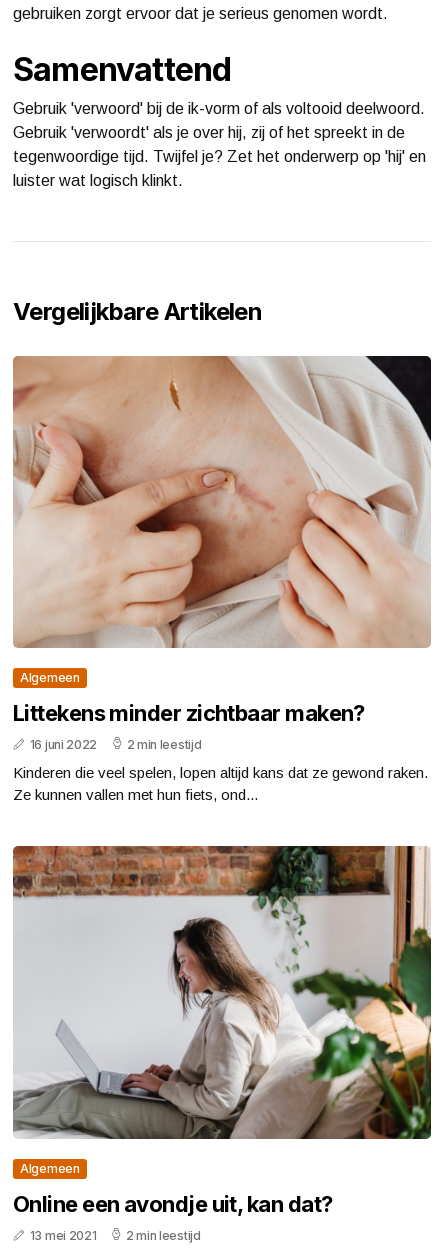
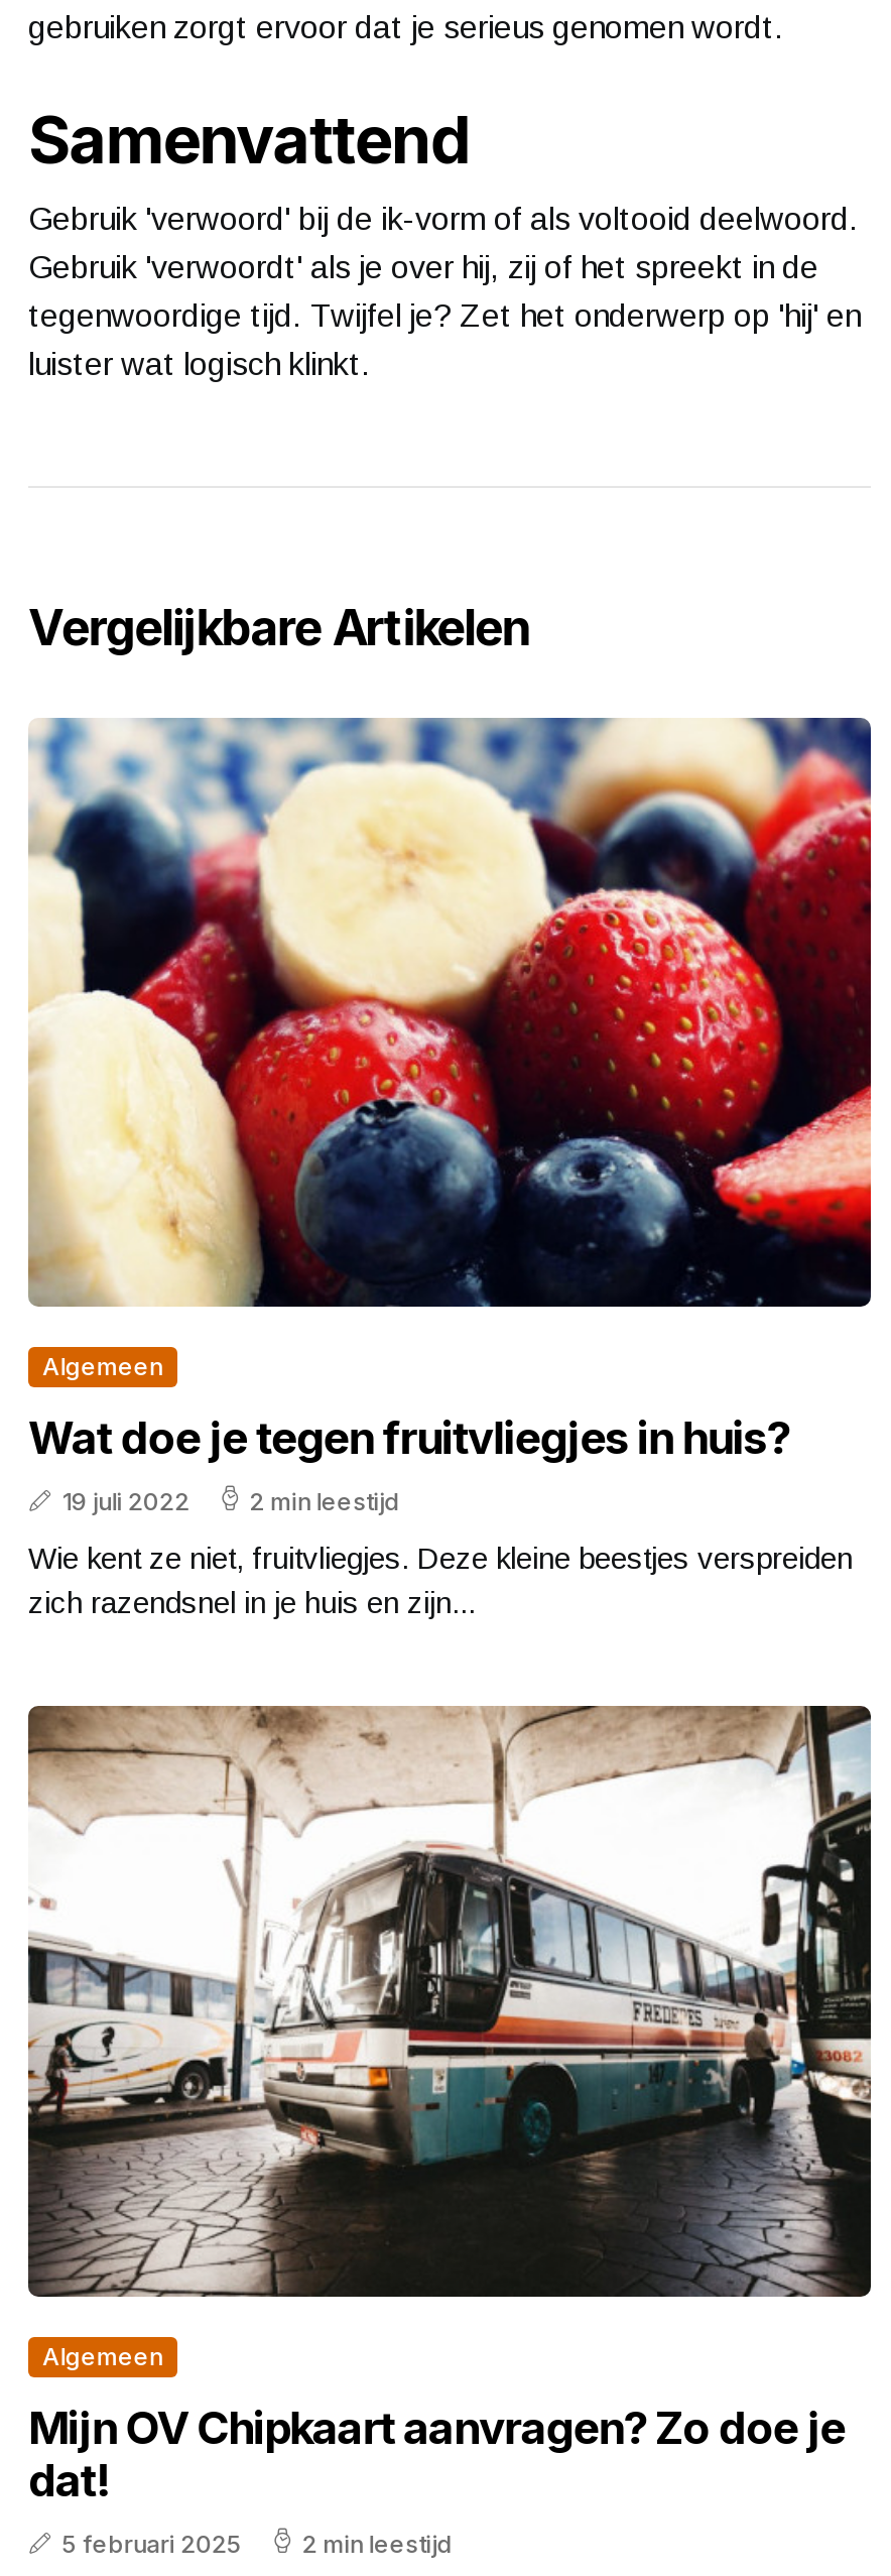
- [image]
+ [image]

- Littekens minder zichtbaar maken?
- 16 juni 2022
+ Wat doe je tegen fruitvliegjes in huis?
+ 19 juli 2022

- Kinderen die veel spelen, lopen altijd kans dat ze gewond raken.
- Ze kunnen vallen met hun fiets, ond...
+ Wie kent ze niet, fruitvliegjes. Deze kleine beestjes verspreiden
+ zich razendsnel in je huis en zijn...

- [image]
+ [image]

- Online een avondje uit, kan dat?
- 13 mei 2021
+ Mijn OV Chipkaart aanvragen? Zo doe je
+ dat!
+ 5 februari 2025
